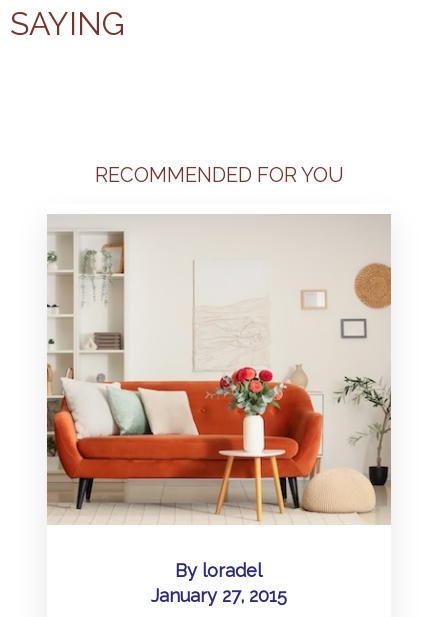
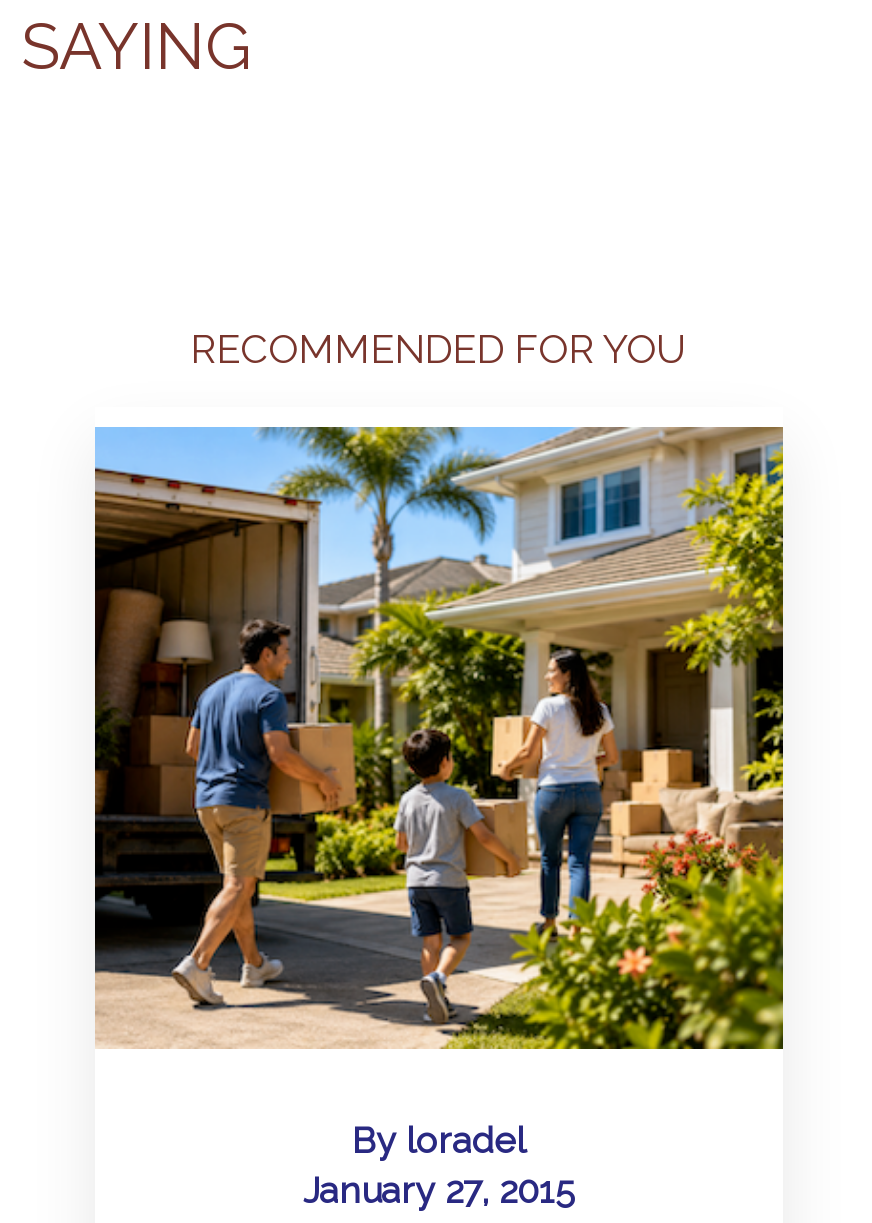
- [image]
+ [image]
